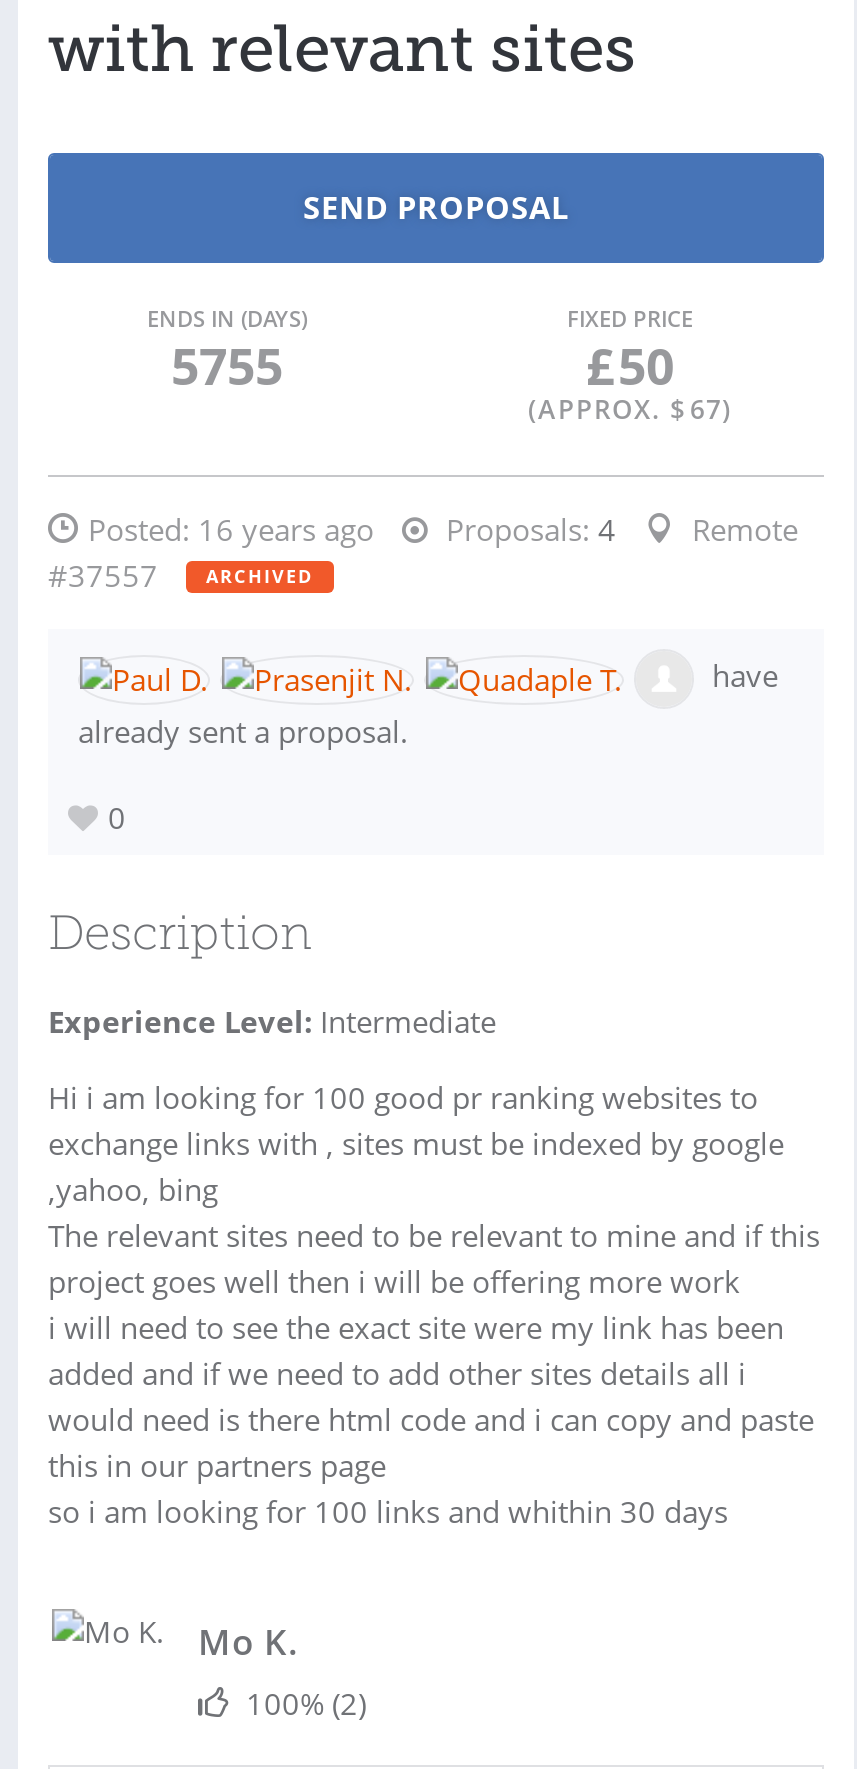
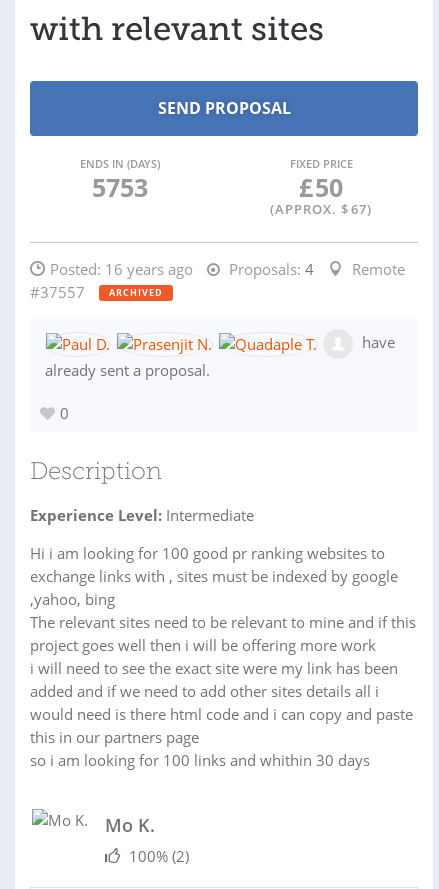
- 5755
+ 5753
